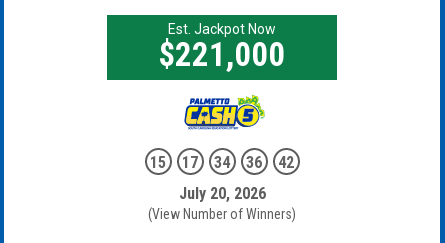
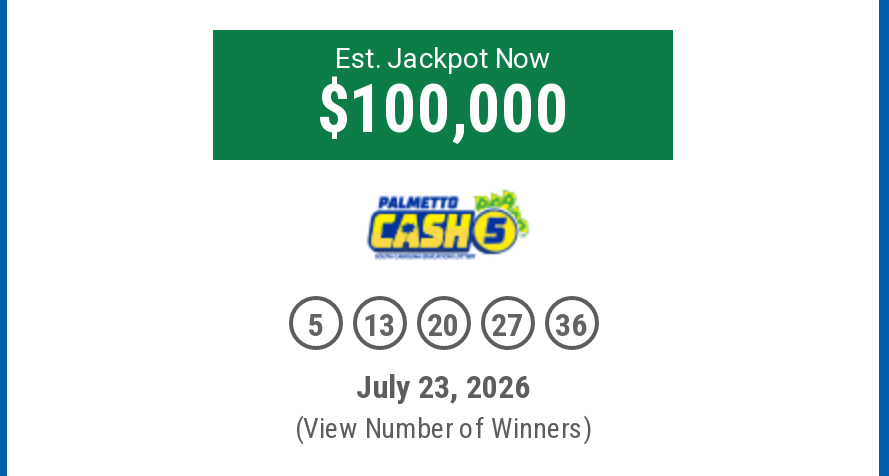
- $221,000
+ $100,000

- 15
- 17
- 34
+ 5
+ 13
+ 20
+ 27

- 42
- July 20, 2026
+ July 23, 2026
